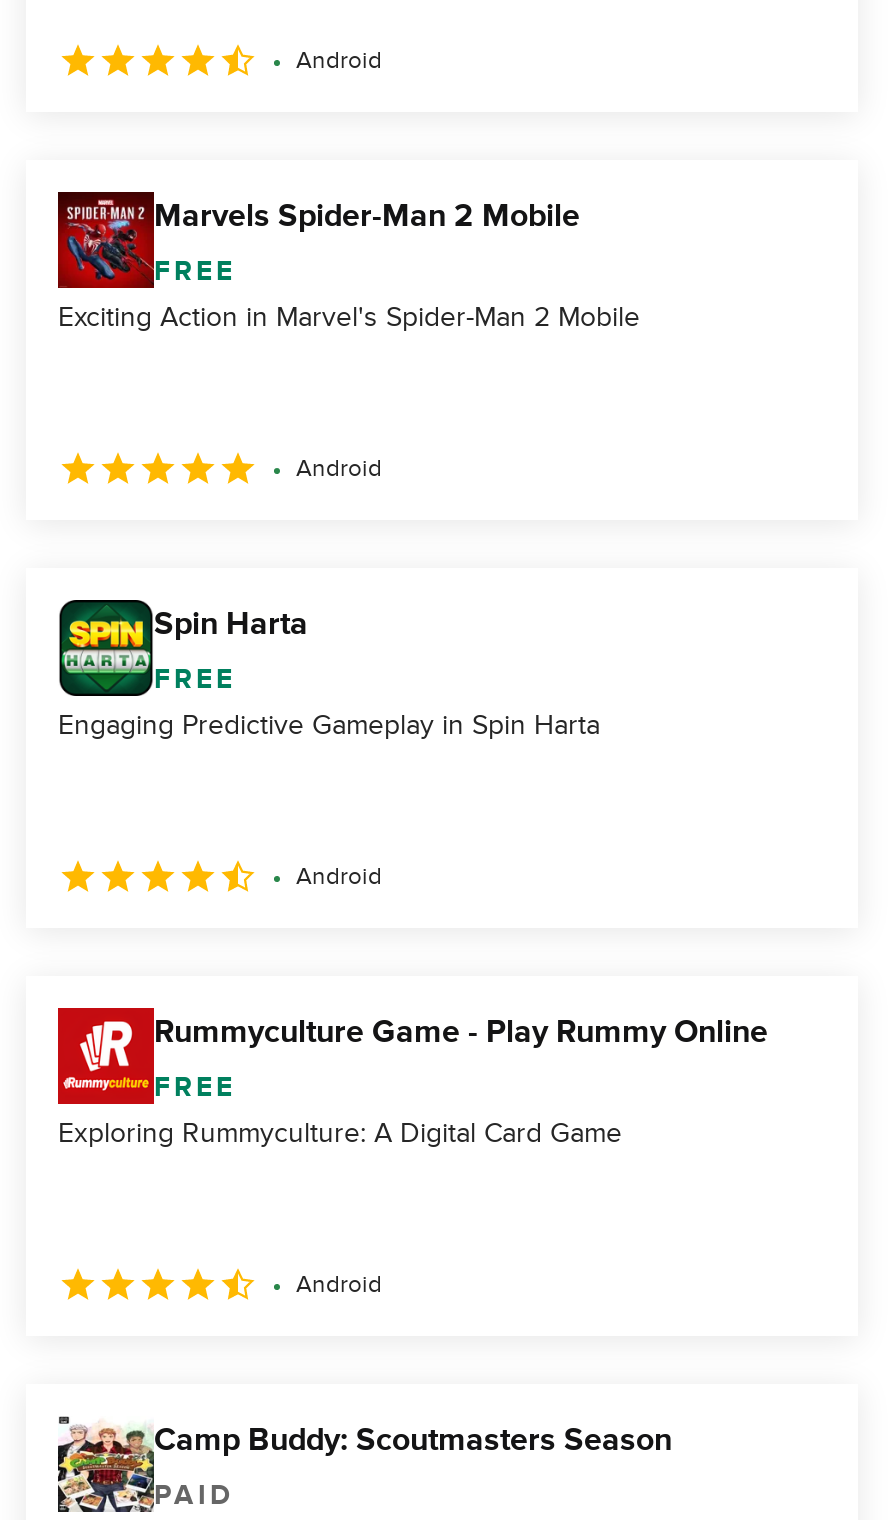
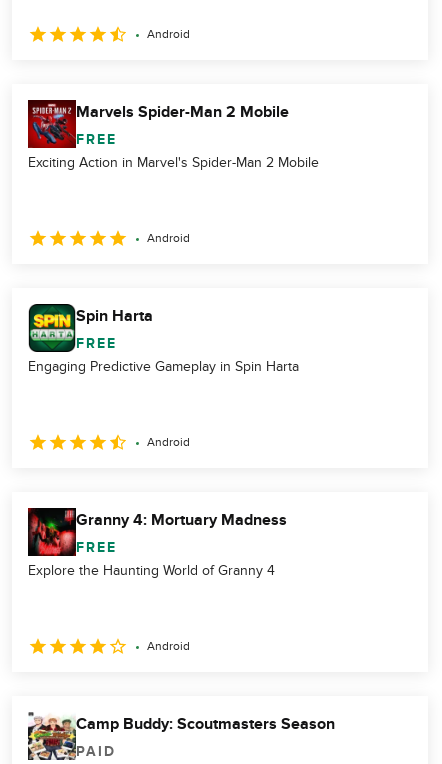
- [image]
- Rummyculture Game - Play Rummy Online
+ [image]
+ Granny 4: Mortuary Madness

- Exploring Rummyculture: A Digital Card Game
+ Explore the Haunting World of Granny 4
